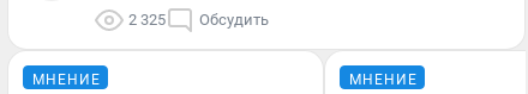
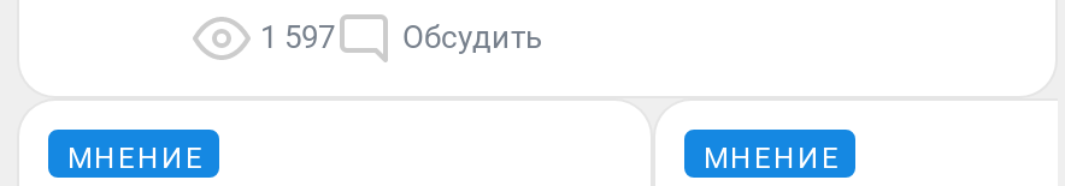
- 2 325 Обсудить
+ 1 597 Обсудить
